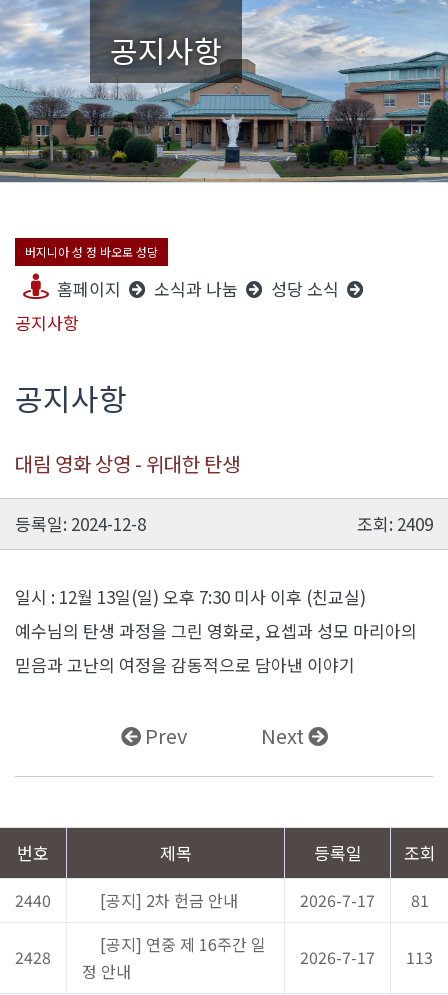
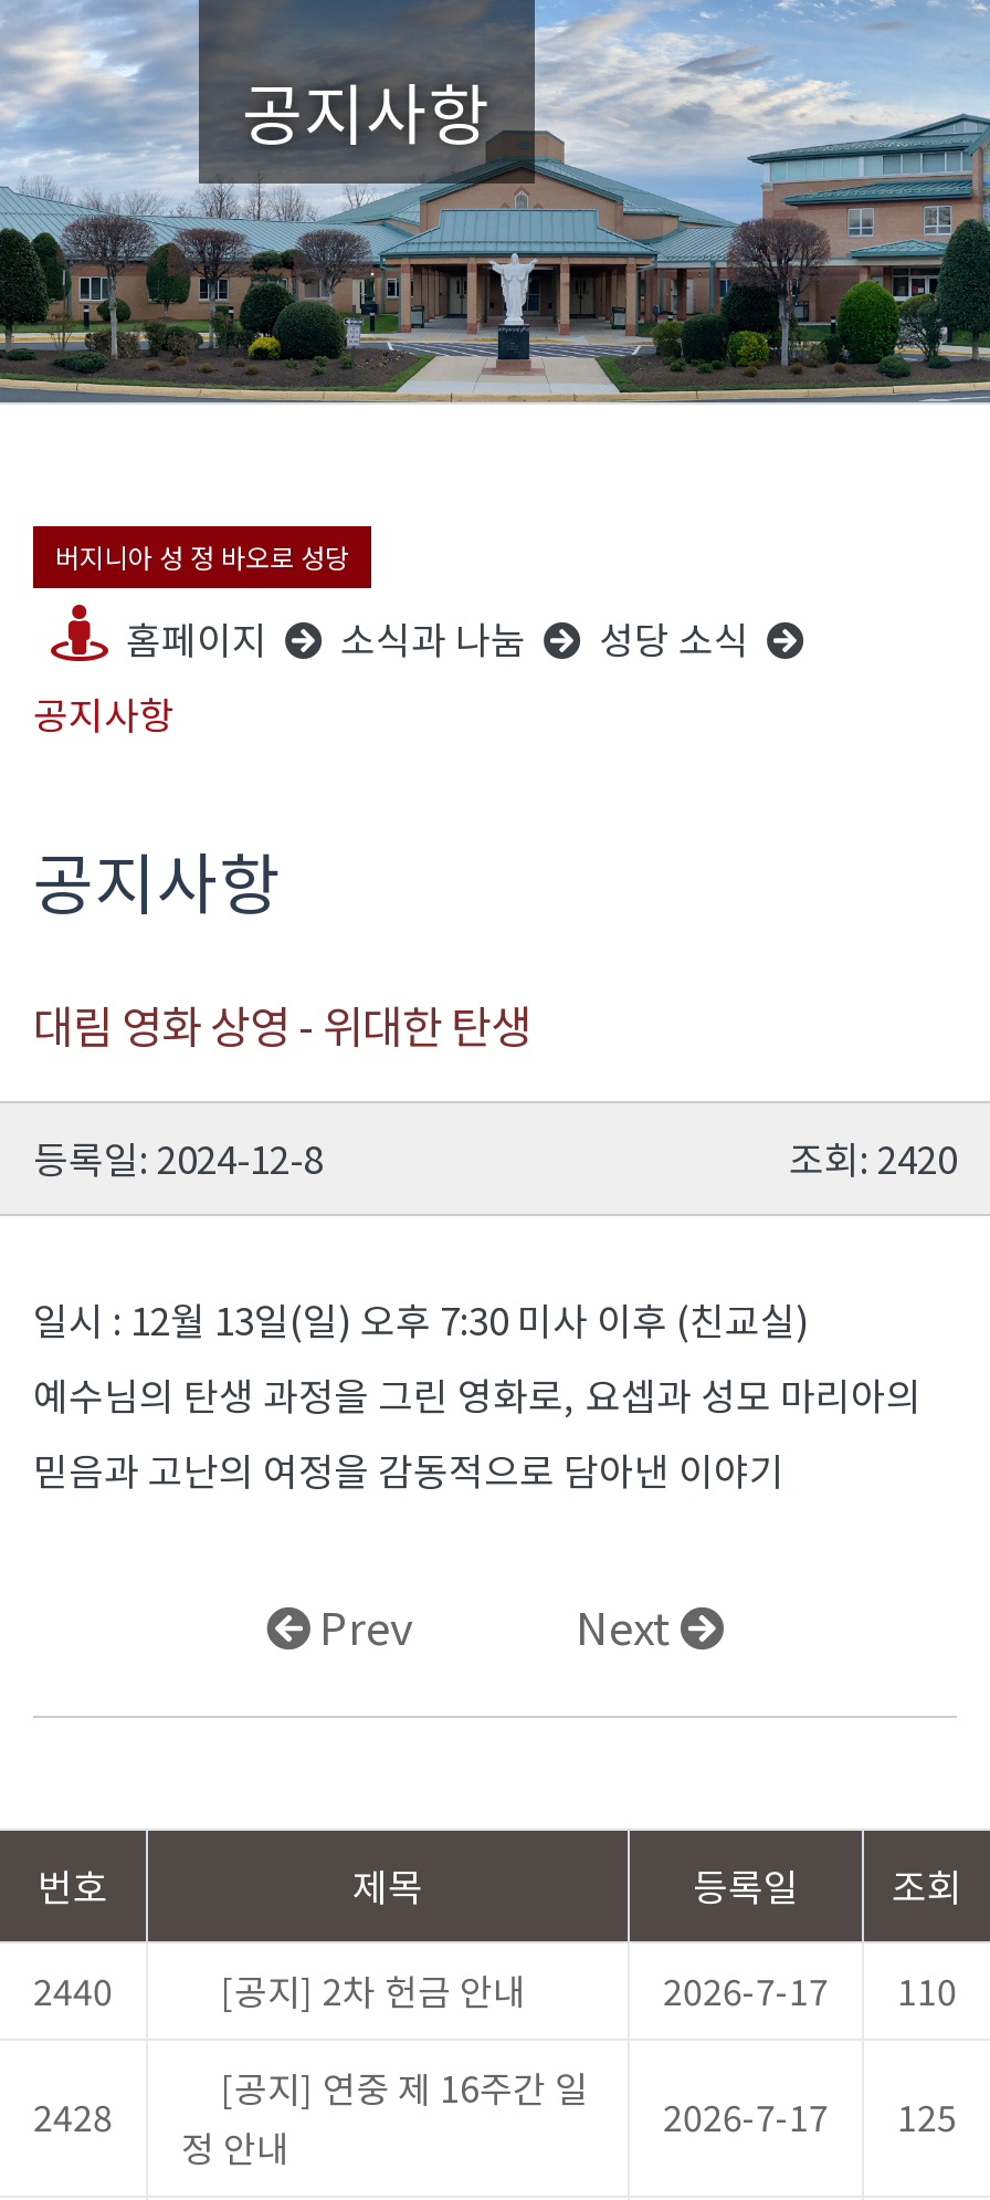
- 조회: 2409
+ 조회: 2420

- 2026-7-17 81
+ 2026-7-17 110

- 2026-7-17 113
+ 2026-7-17 125
